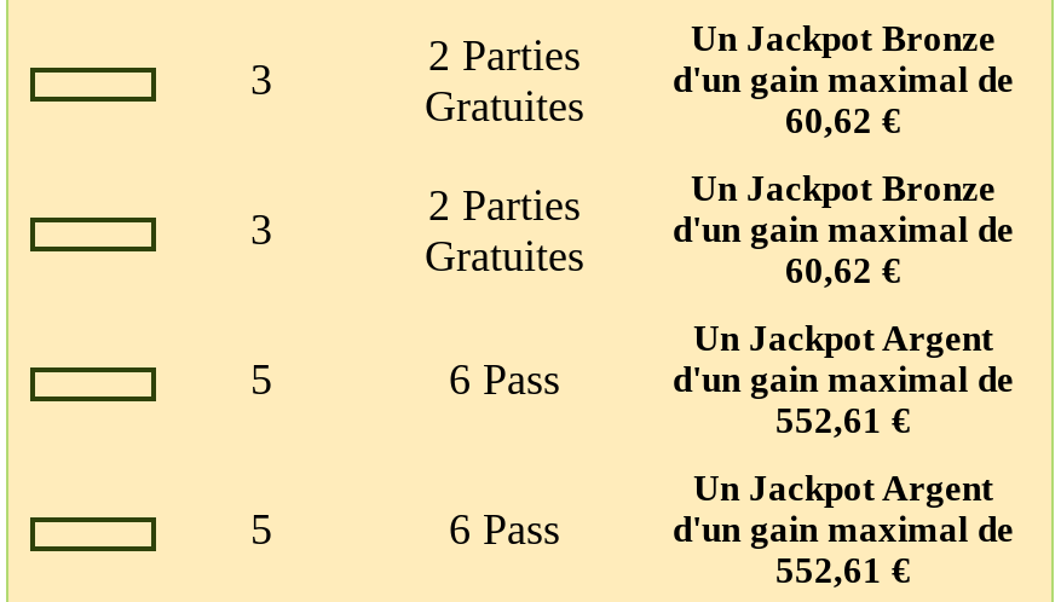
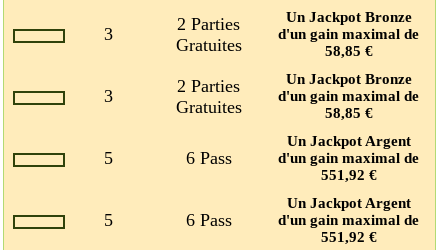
- 60,62 €
+ 58,85 €

- 60,62 €
+ 58,85 €

- 552,61 €
+ 551,92 €

- 552,61 €
+ 551,92 €
